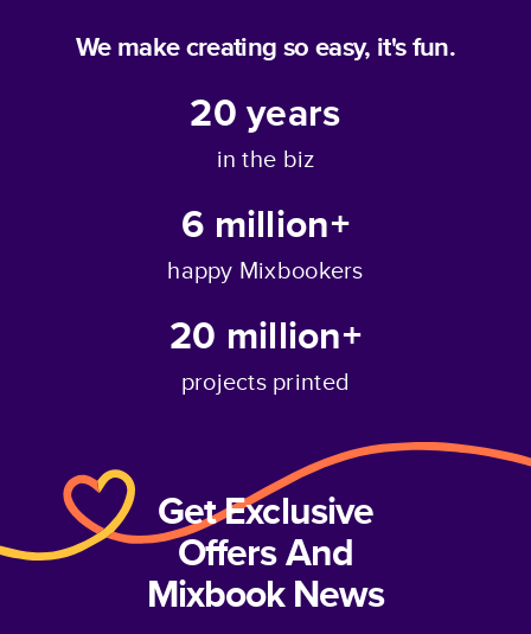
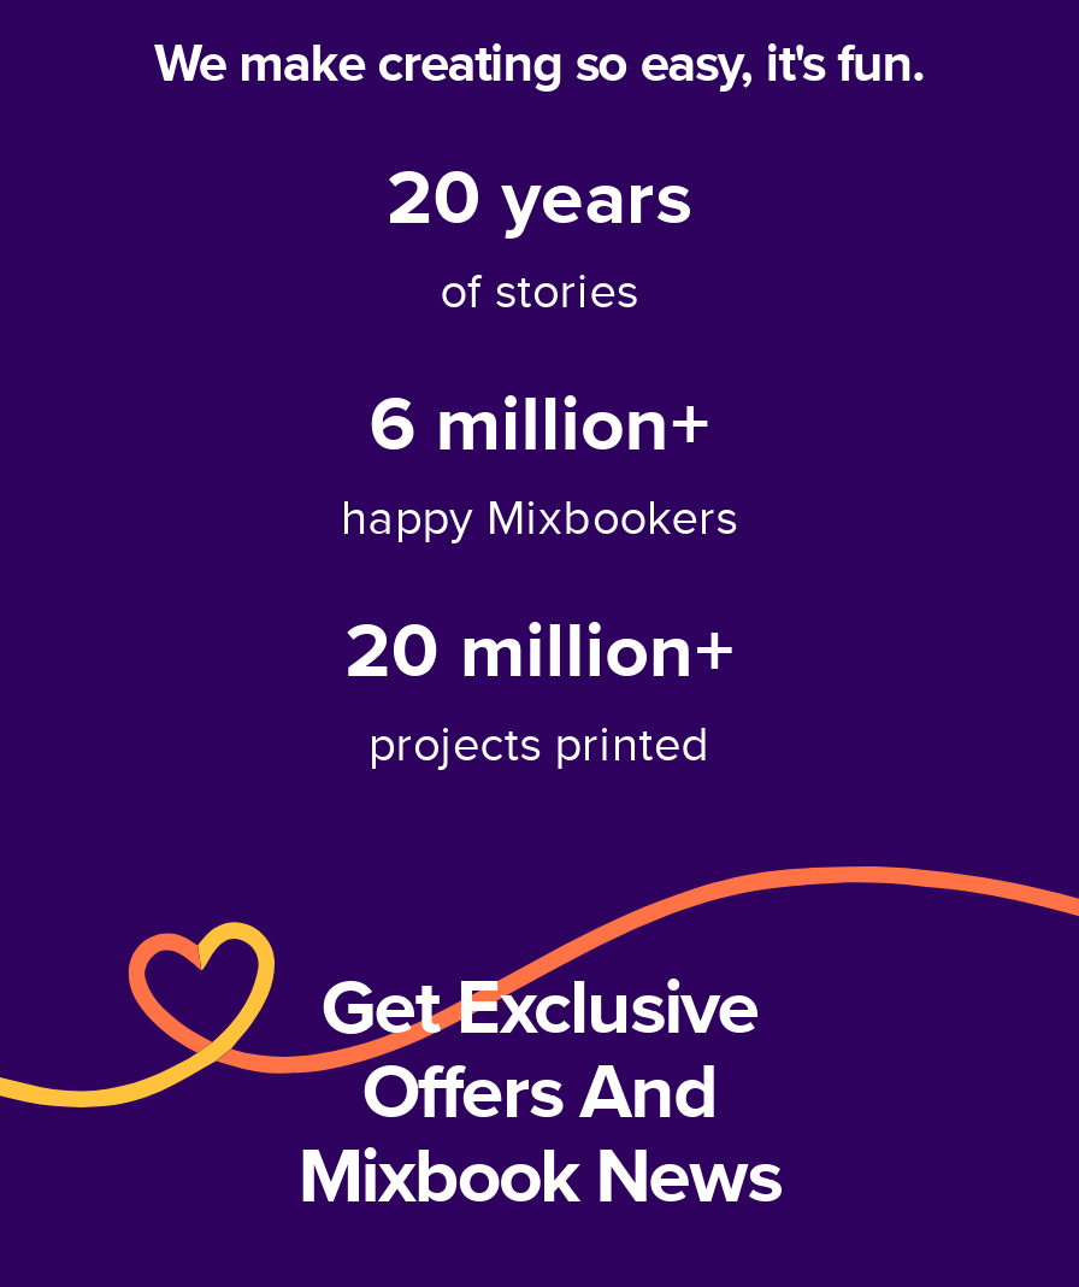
- in the biz
+ of stories
